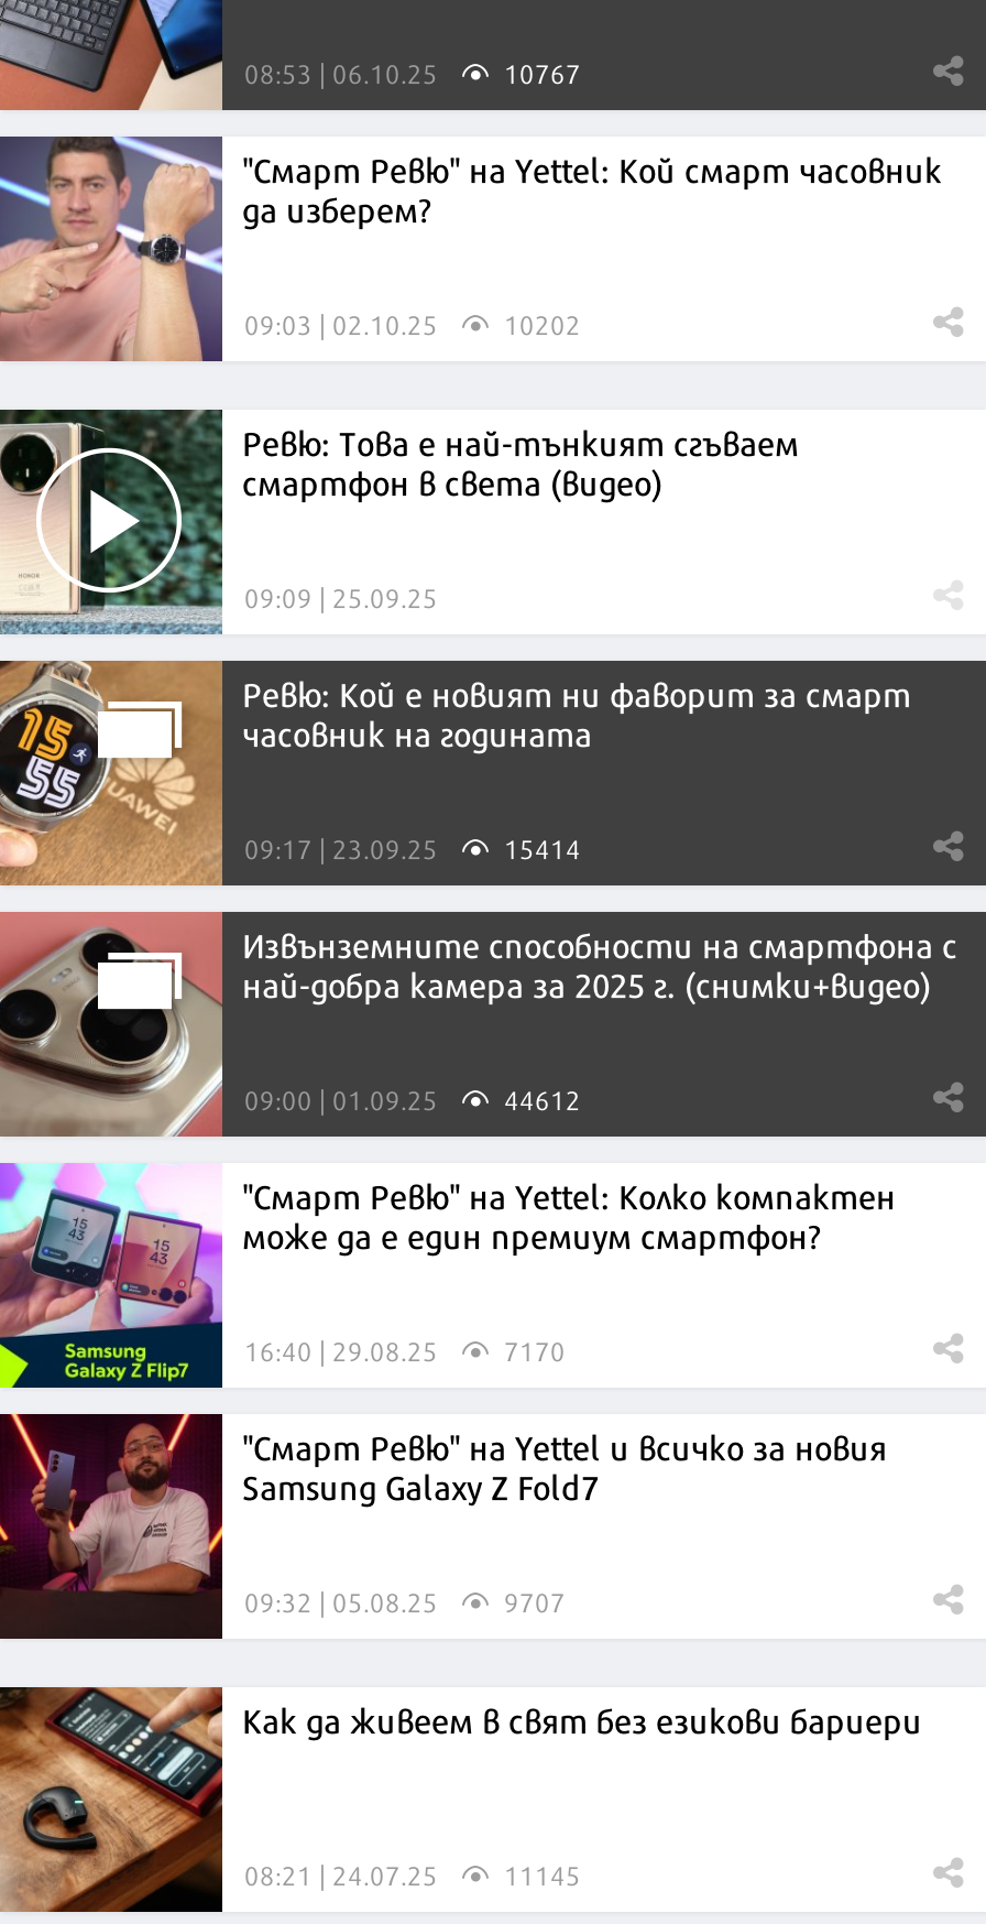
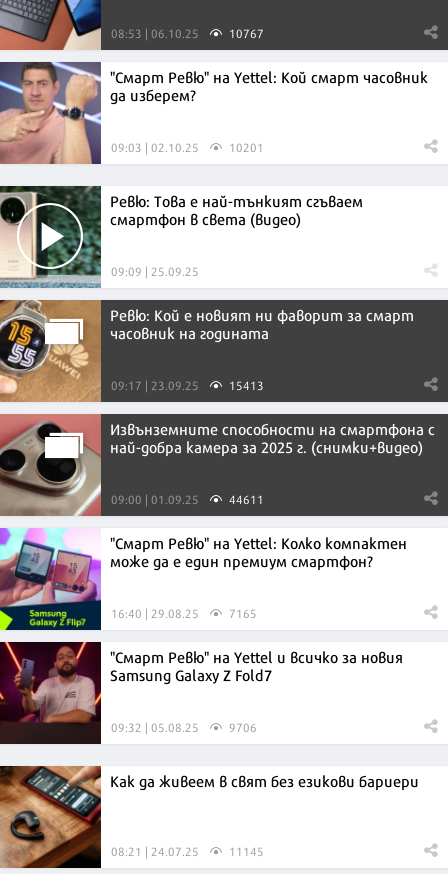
- 10202
+ 10201

- 15414
+ 15413

- 44612
+ 44611

- 7170
+ 7165

- 9707
+ 9706
